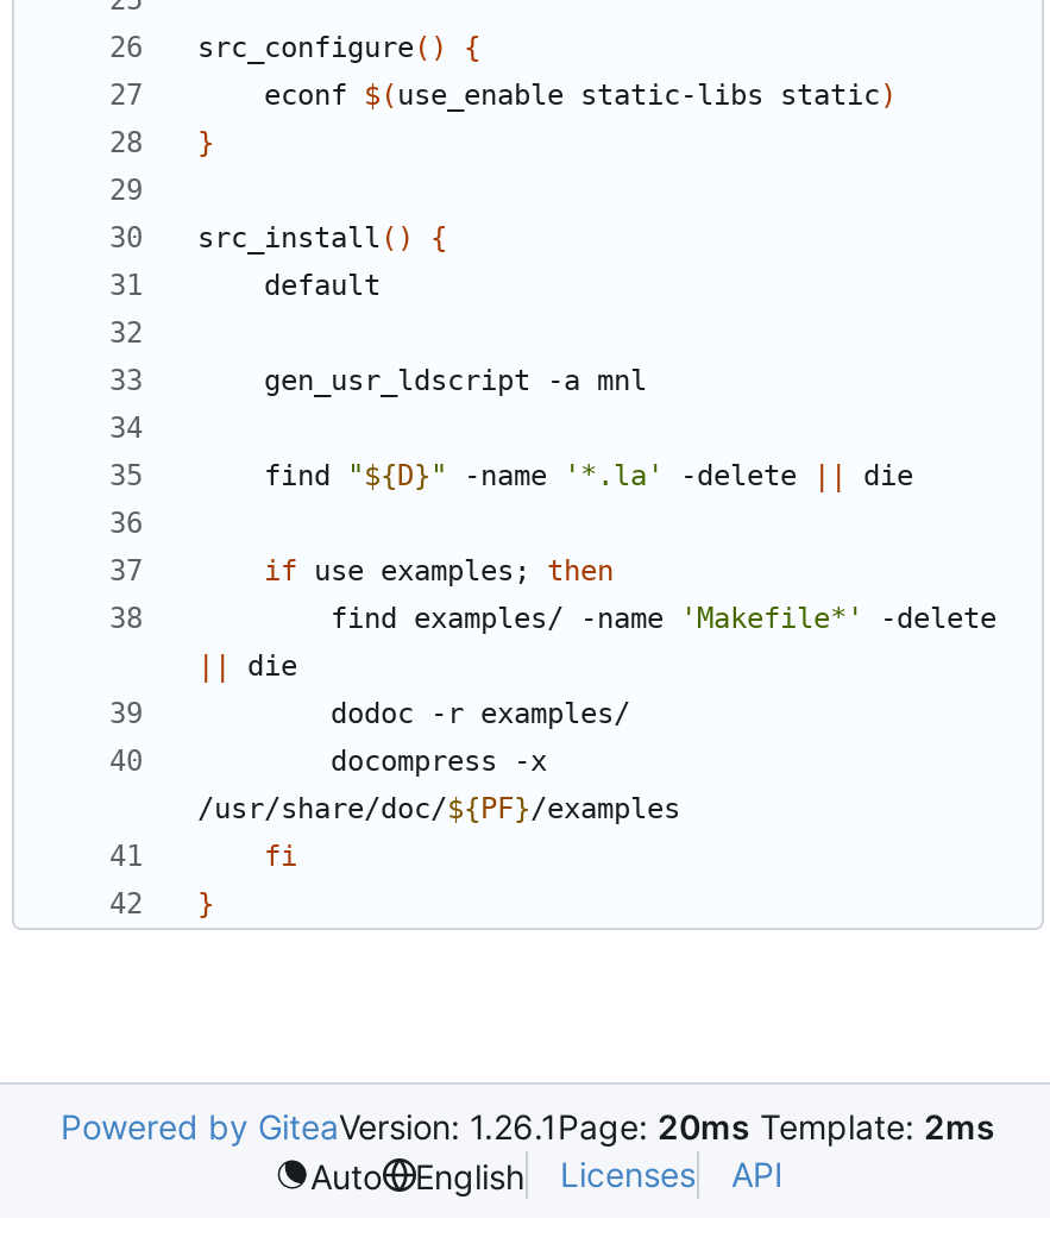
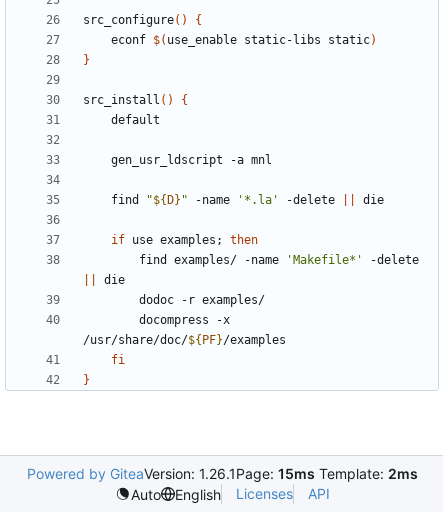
- Powered by GiteaVersion: 1.26.1 Page: 20ms Template: 2ms
+ Powered by GiteaVersion: 1.26.1 Page: 15ms Template: 2ms
